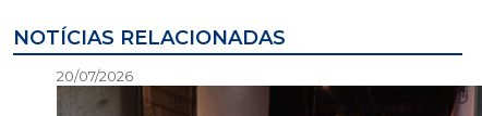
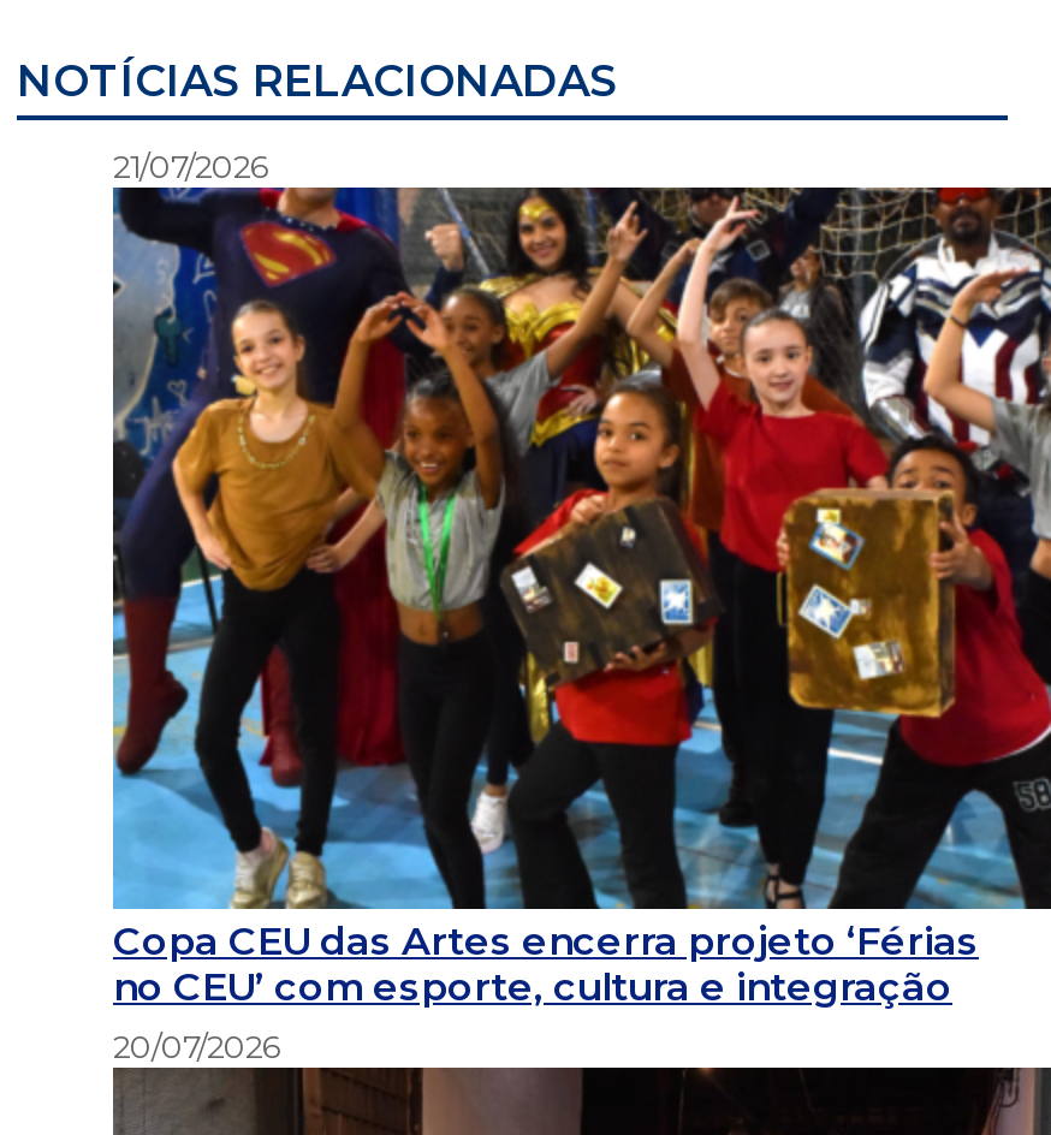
+ [image]
+ Copa CEU das Artes encerra projeto ‘Férias
+ no CEU’ com esporte, cultura e integração

+ 21/07/2026
